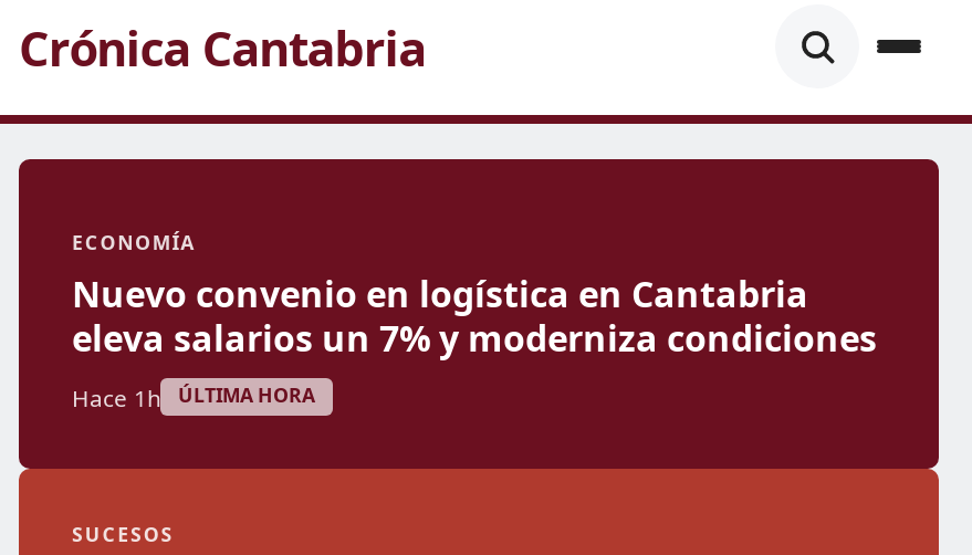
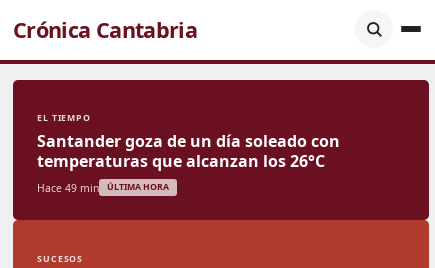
- ECONOMÍA
- Nuevo convenio en logística en Cantabria
- eleva salarios un 7% y moderniza condiciones
- Hace 1h
+ EL TIEMPO
+ Santander goza de un día soleado con
+ temperaturas que alcanzan los 26°C
+ Hace 49 min
